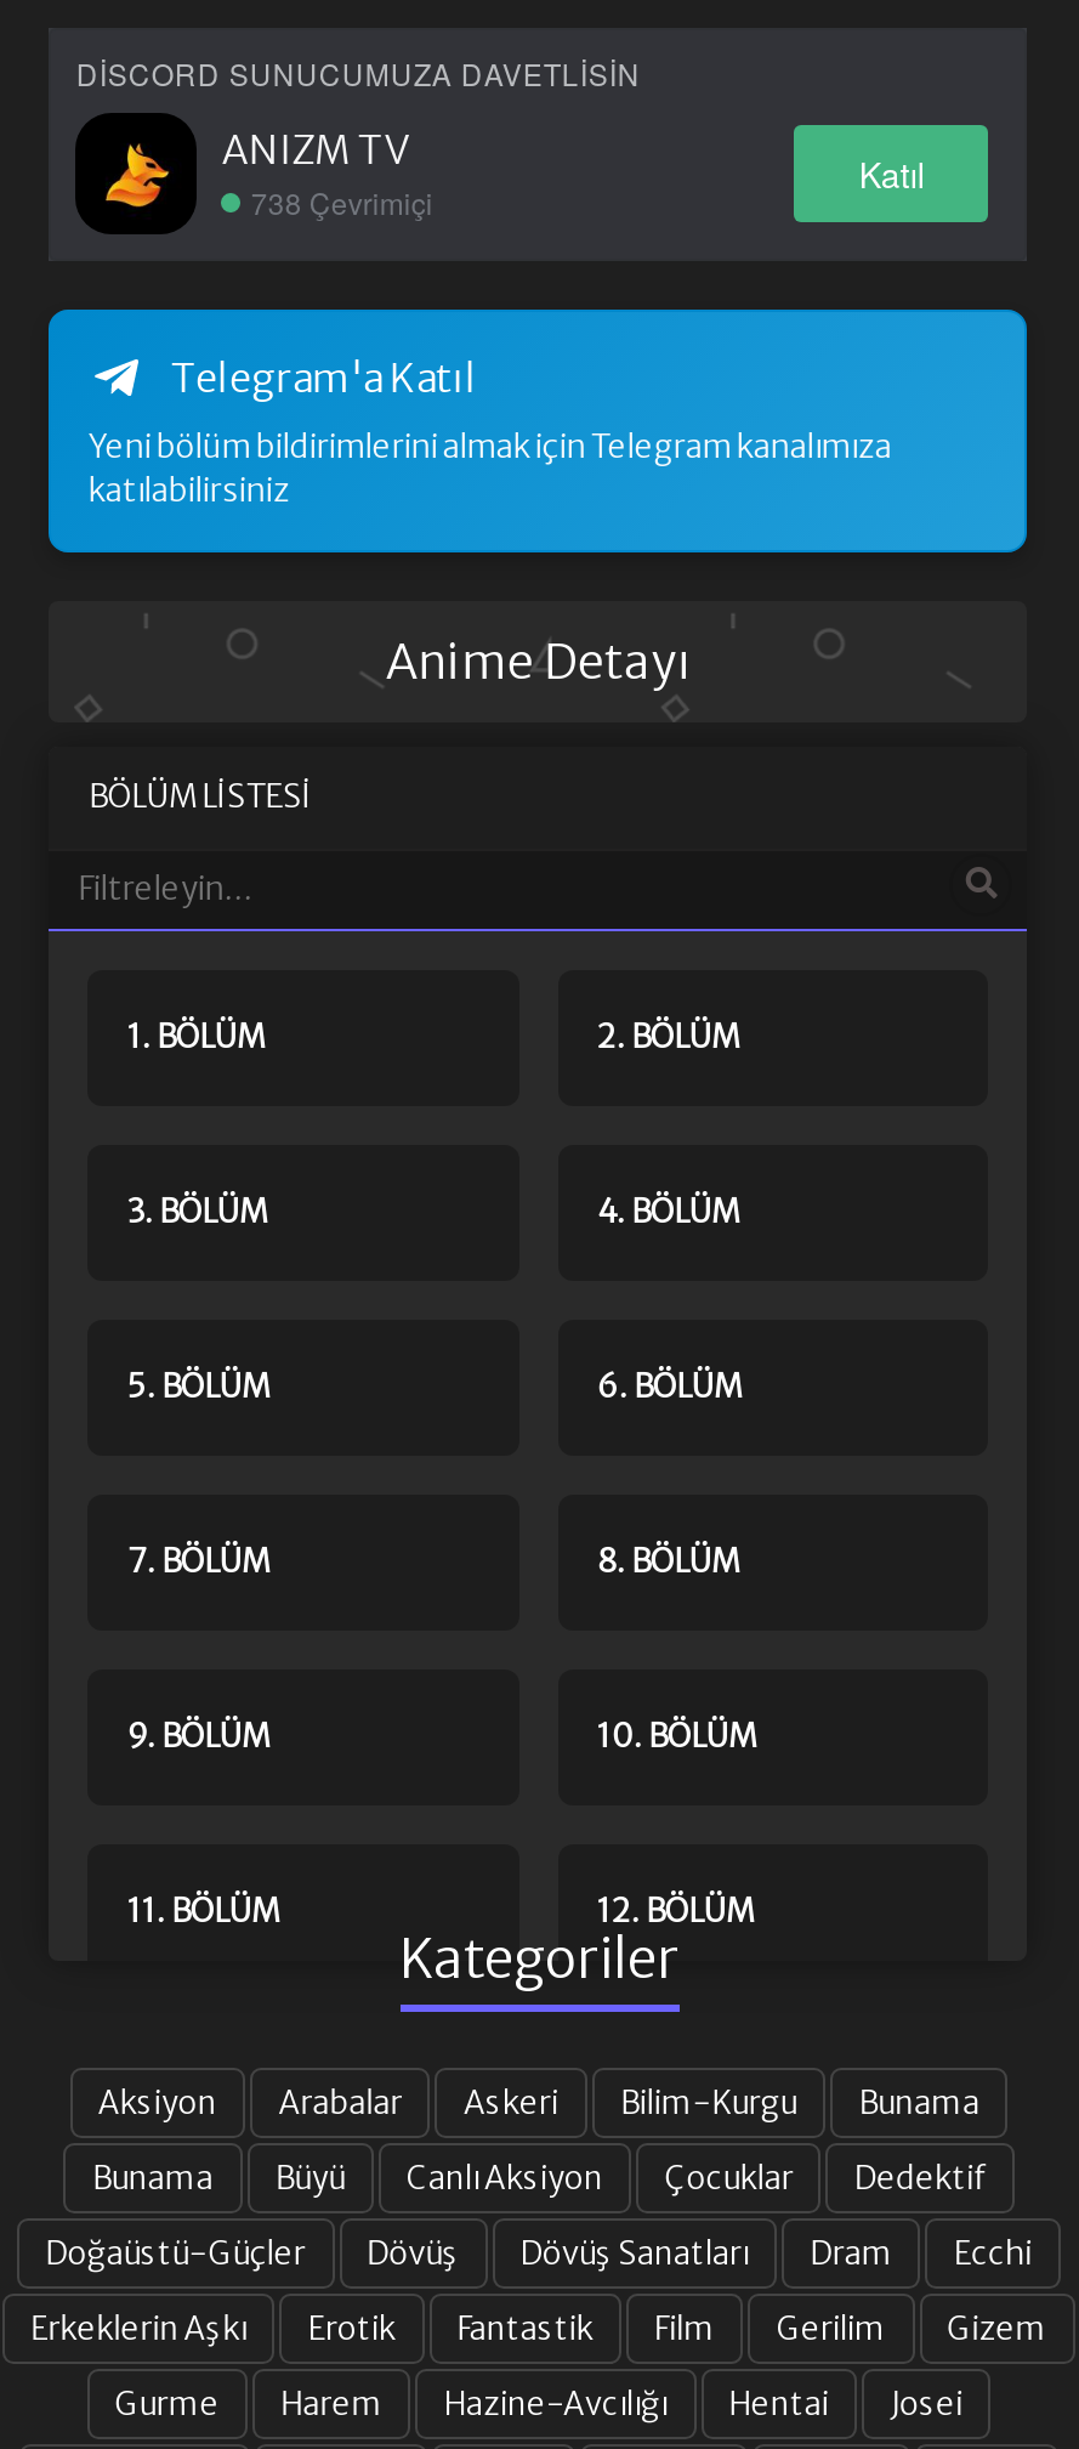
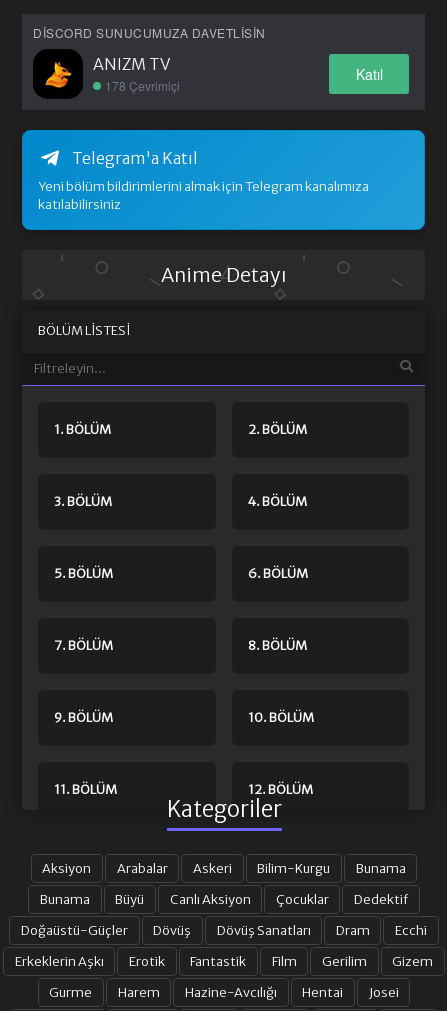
- 738 Çevrimiçi
+ 178 Çevrimiçi
